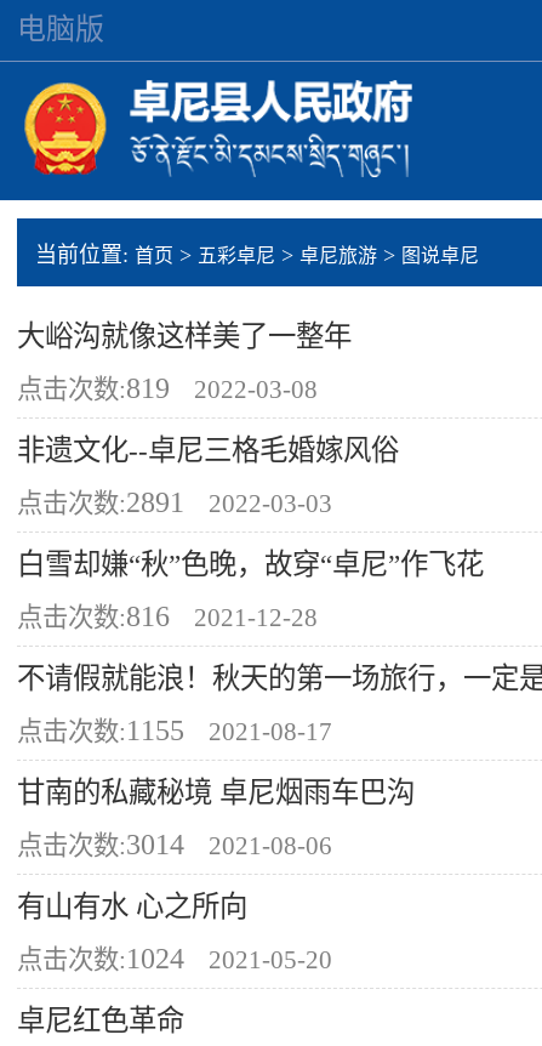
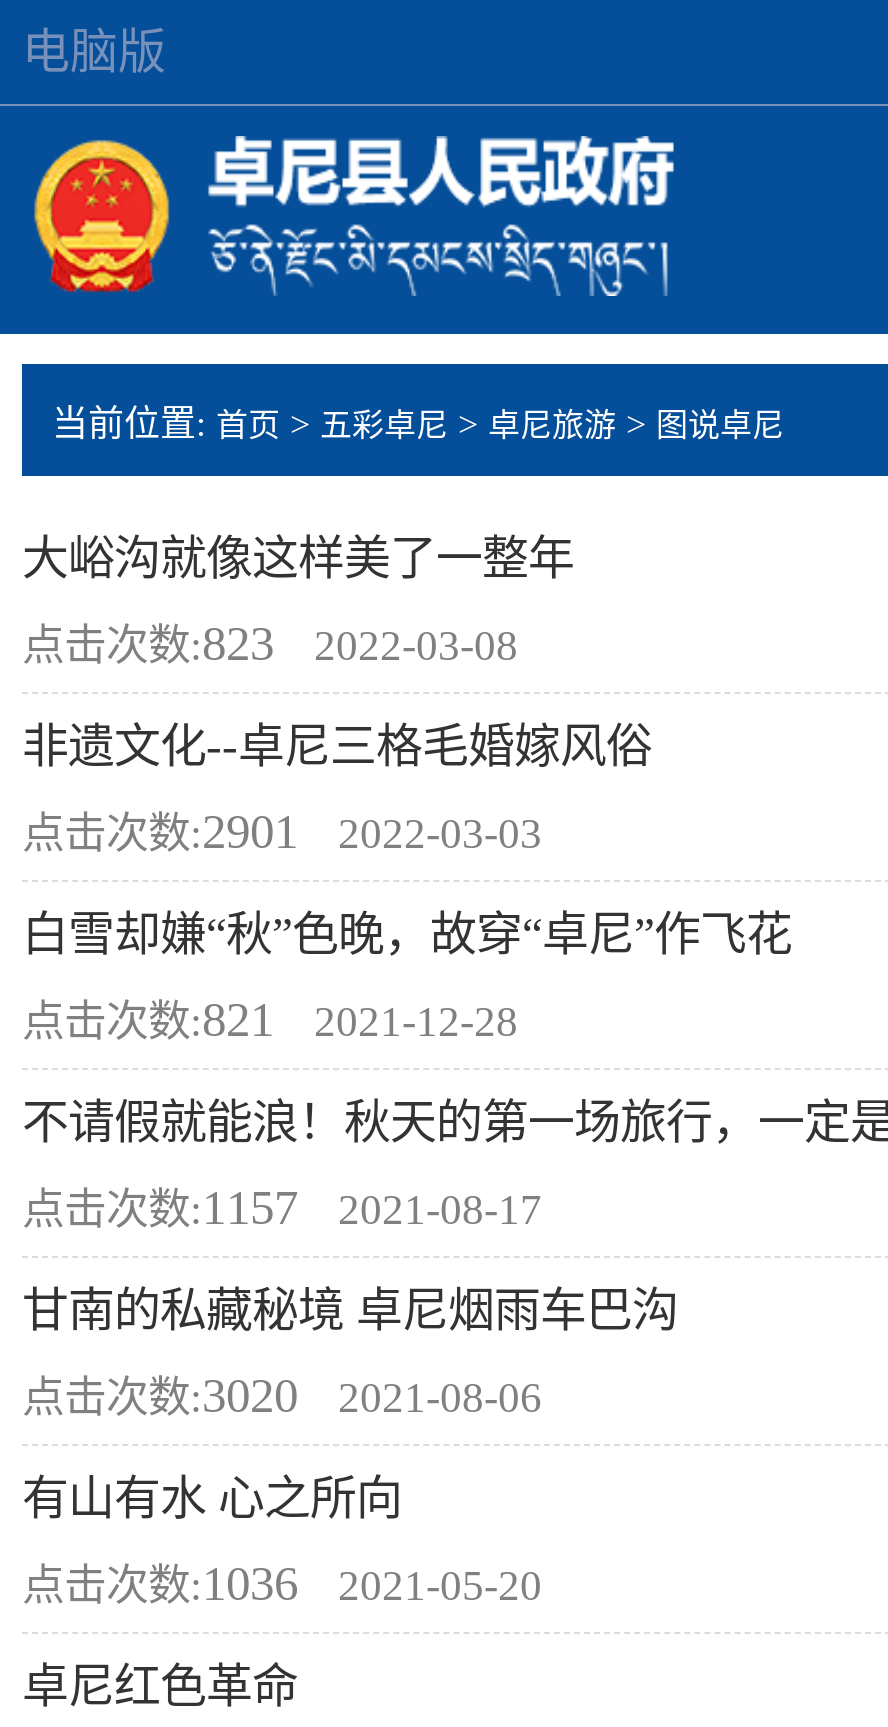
- 点击次数:819 2022-03-08
+ 点击次数:823 2022-03-08

- 点击次数:2891 2022-03-03
+ 点击次数:2901 2022-03-03

- 点击次数:816 2021-12-28
+ 点击次数:821 2021-12-28

- 点击次数:1155 2021-08-17
+ 点击次数:1157 2021-08-17

- 点击次数:3014 2021-08-06
+ 点击次数:3020 2021-08-06

- 点击次数:1024 2021-05-20
+ 点击次数:1036 2021-05-20
